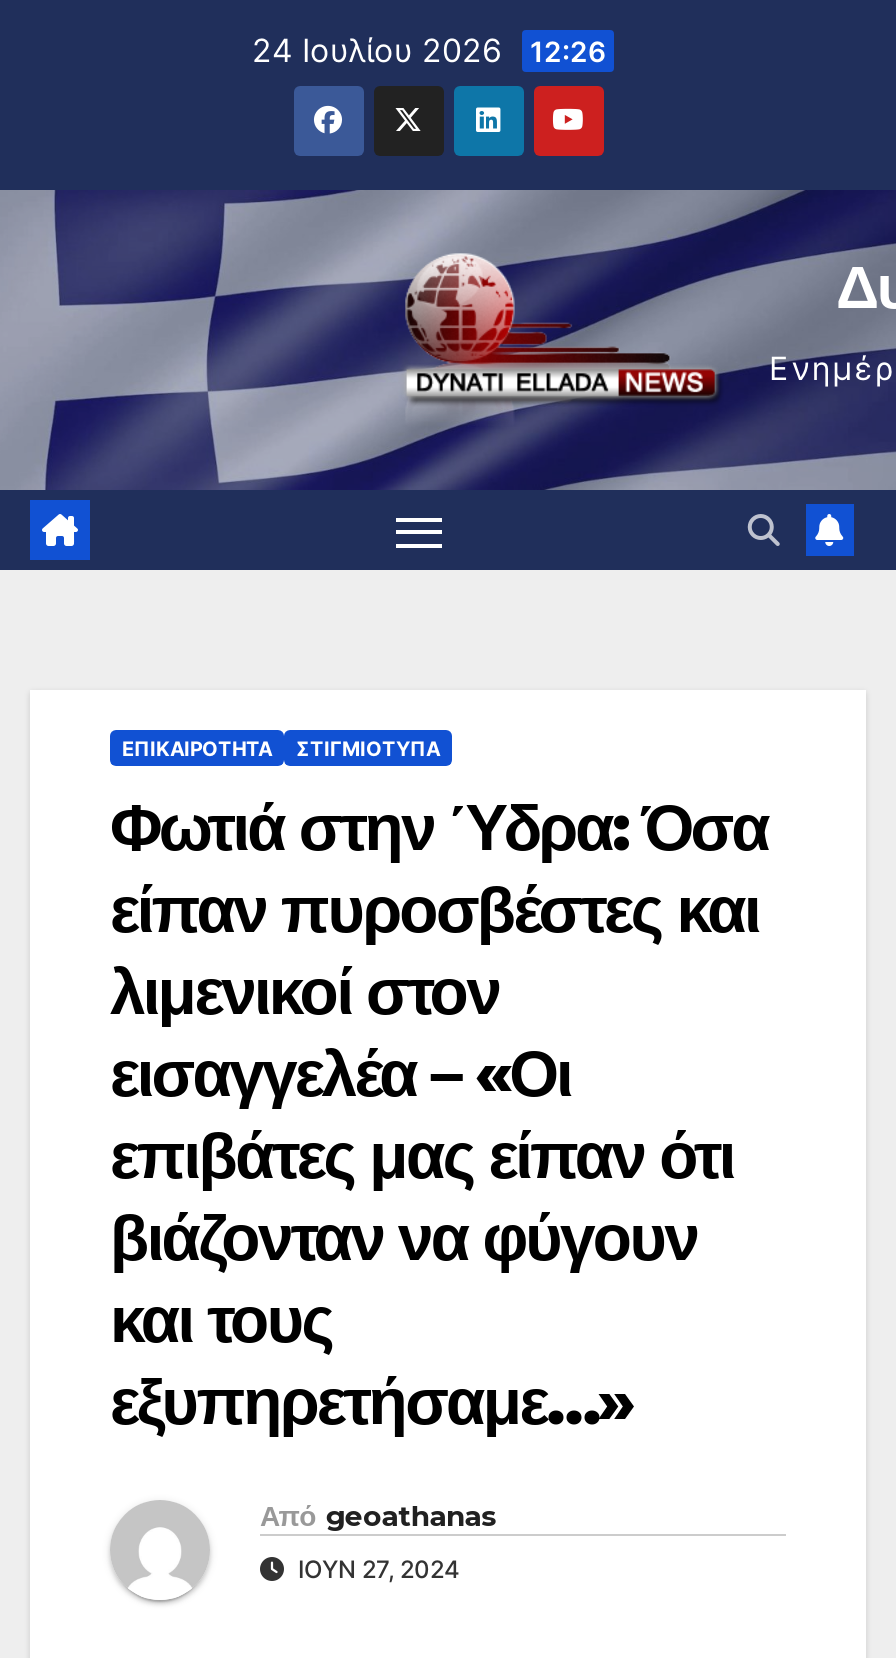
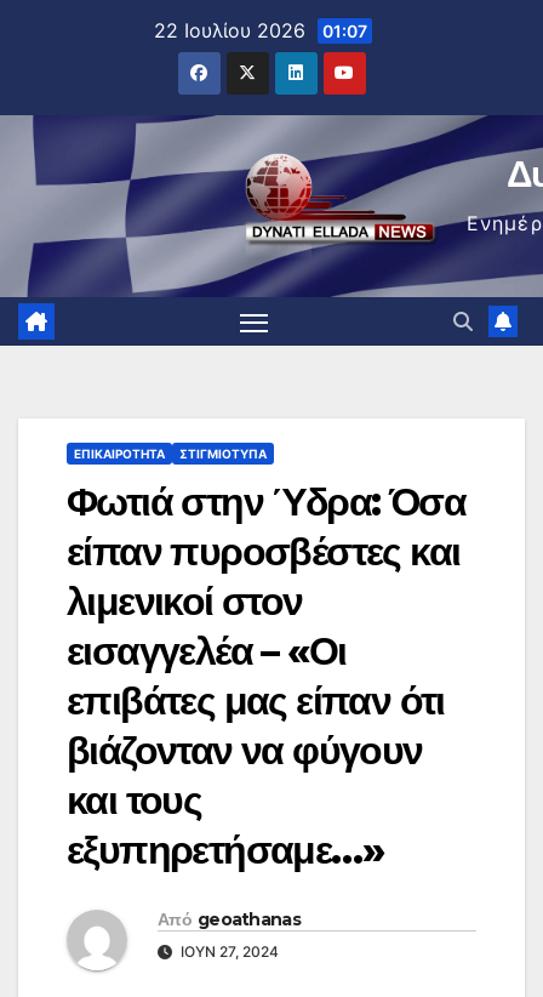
- 24 Ιουλίου 2026 12:26
+ 22 Ιουλίου 2026 01:07
